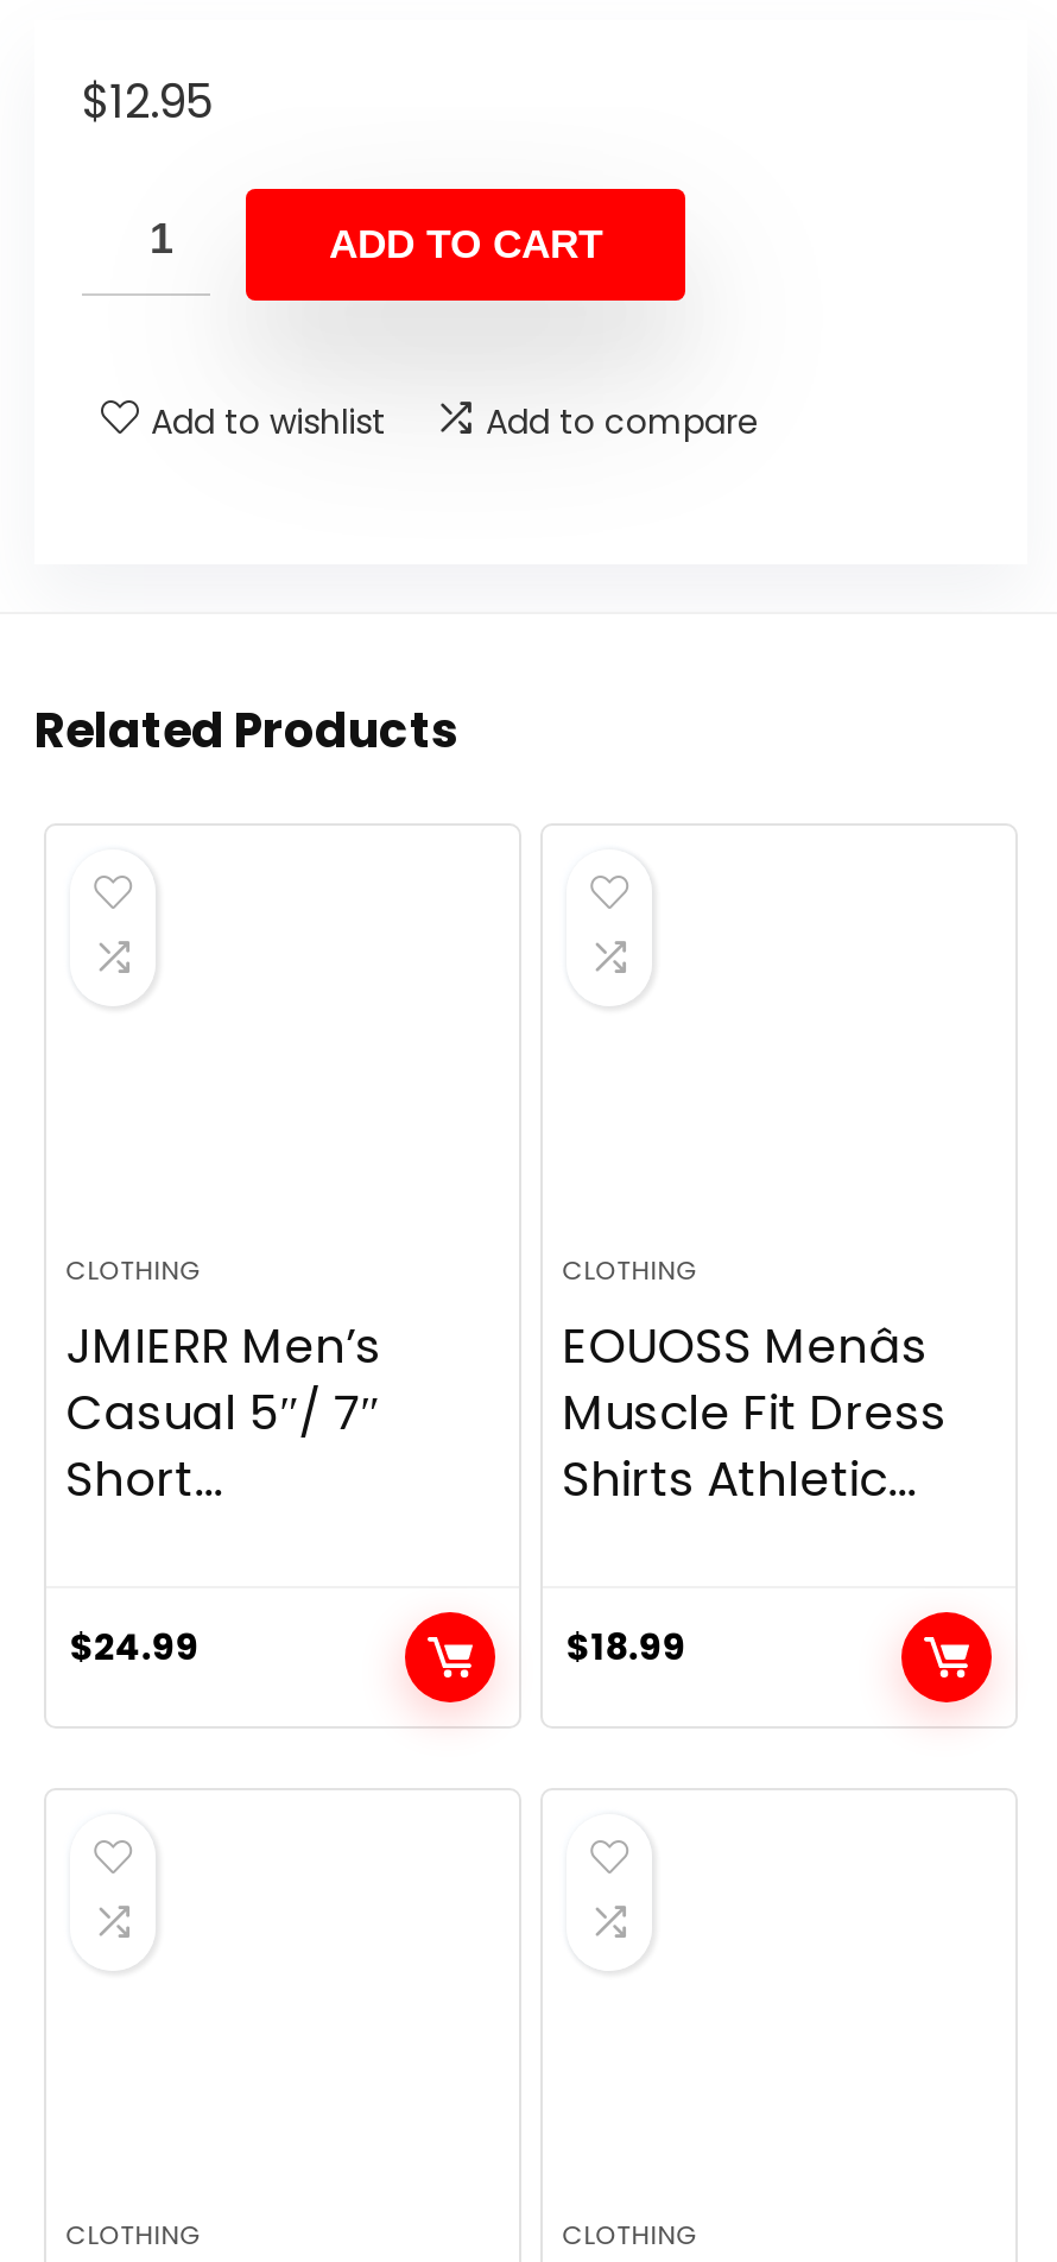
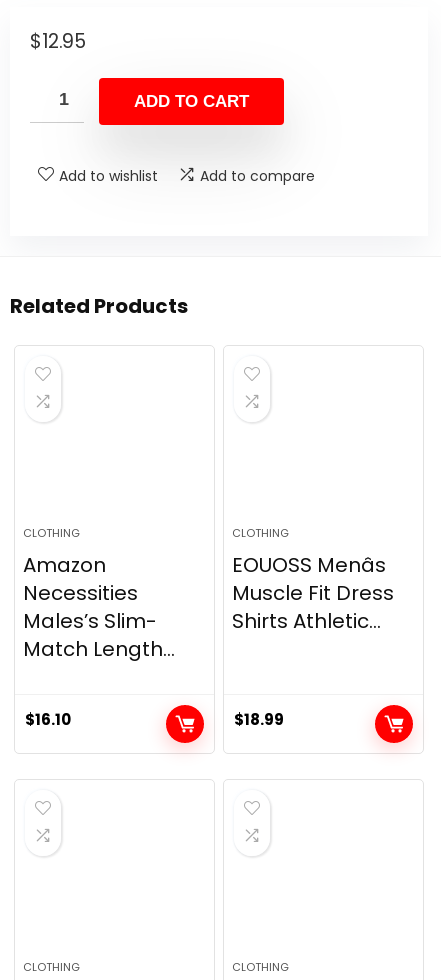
- JMIERR Men’s
- Casual 5″/ 7″
- Short...
+ Amazon
+ Necessities
+ Males’s Slim-
+ Match Length...

- $24.99
+ $16.10
